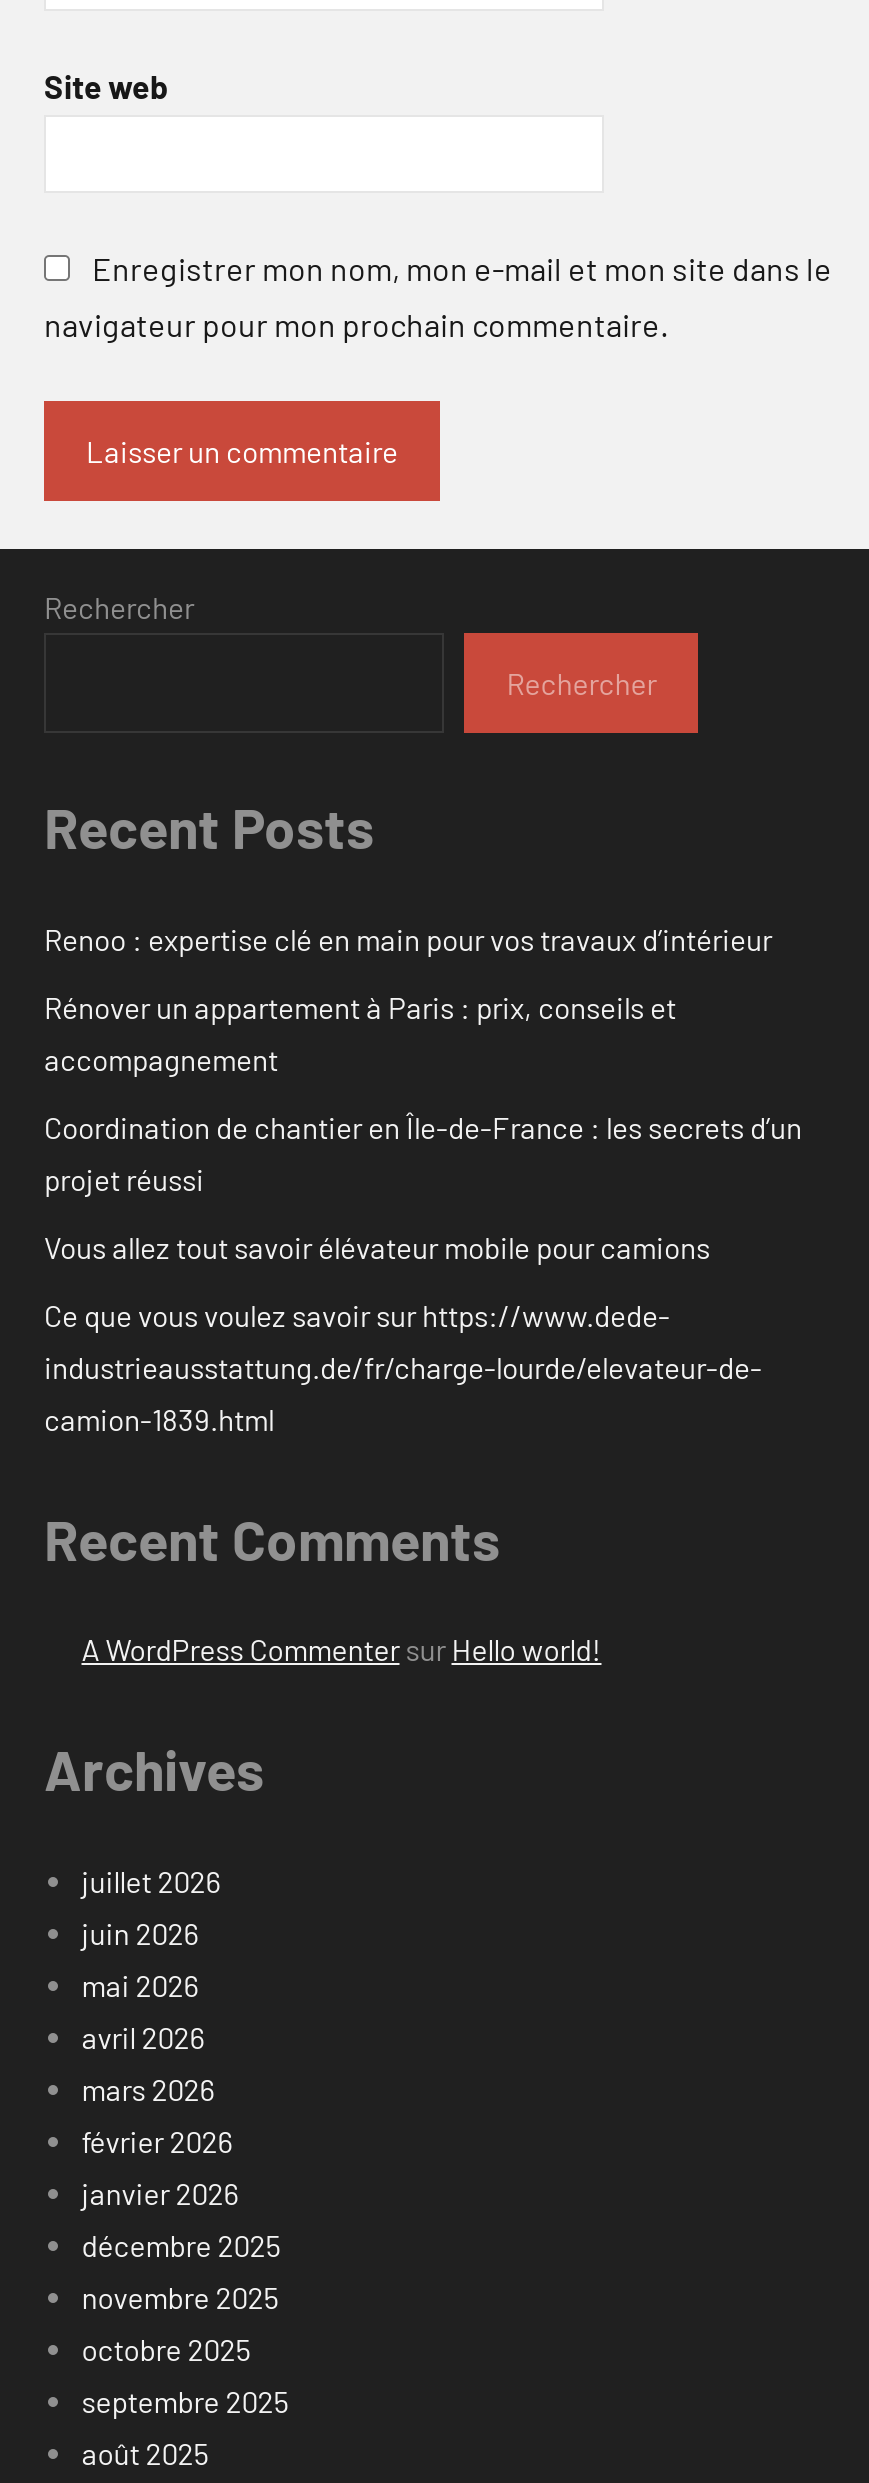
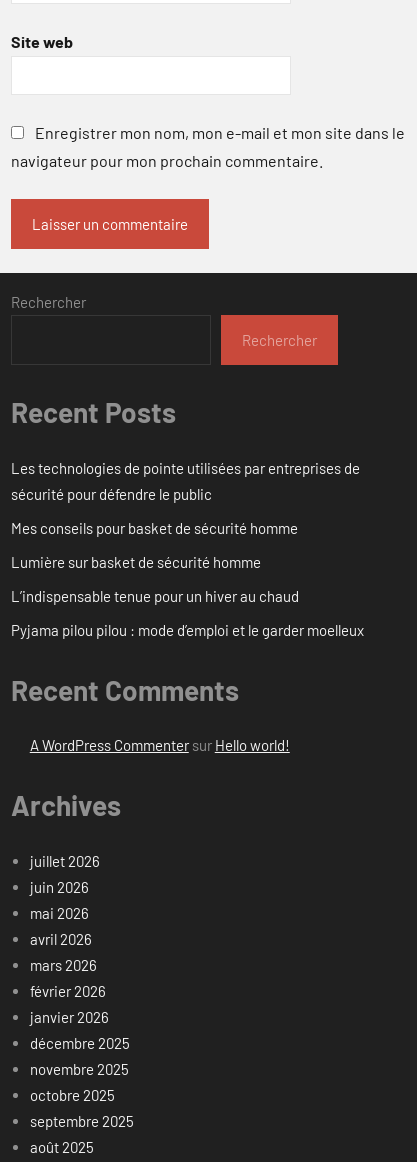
- Renoo : expertise clé en main pour vos travaux d’intérieur
+ Les technologies de pointe utilisées par entreprises de
+ sécurité pour défendre le public

- Rénover un appartement à Paris : prix, conseils et
- accompagnement
+ Mes conseils pour basket de sécurité homme

- Coordination de chantier en Île-de-France : les secrets d’un
- projet réussi
+ Lumière sur basket de sécurité homme

- Vous allez tout savoir élévateur mobile pour camions
+ L’indispensable tenue pour un hiver au chaud

- Ce que vous voulez savoir sur https://www.dede-
- industrieausstattung.de/fr/charge-lourde/elevateur-de-
- camion-1839.html
+ Pyjama pilou pilou : mode d’emploi et le garder moelleux
